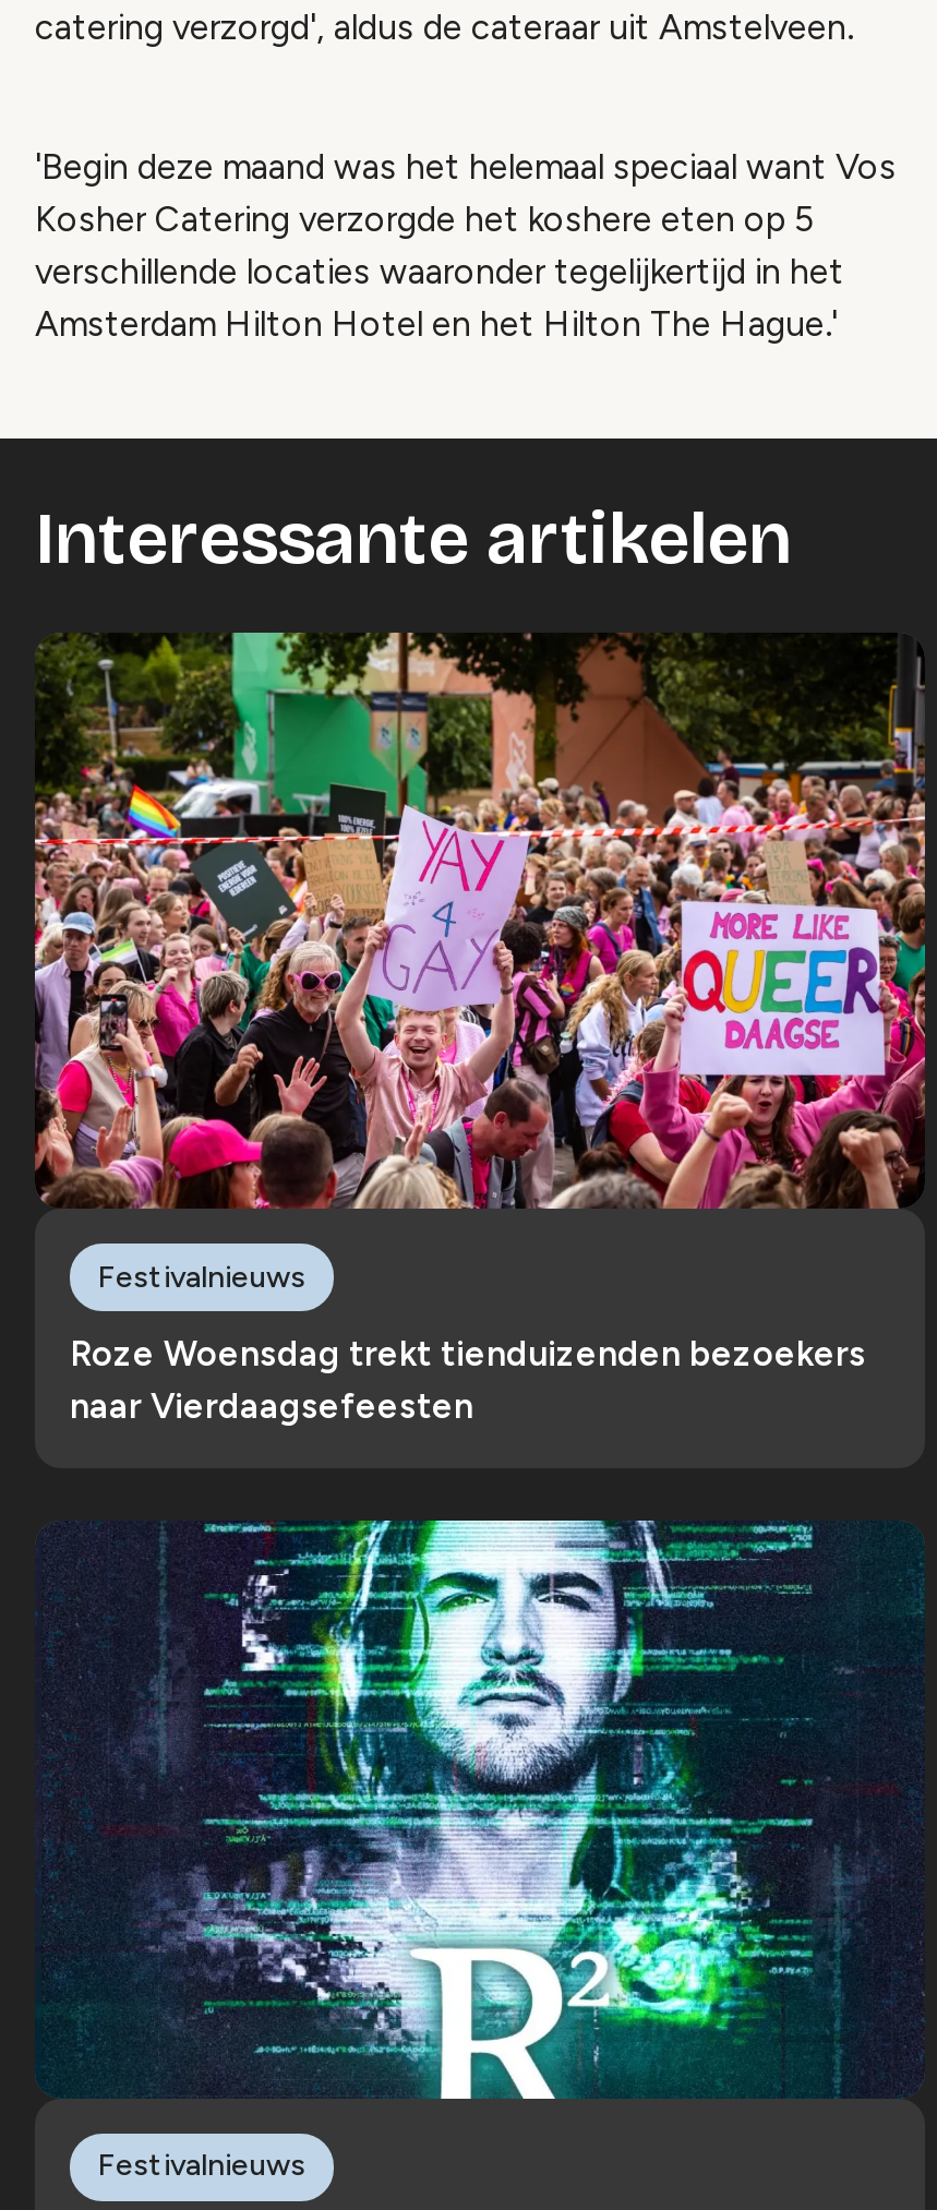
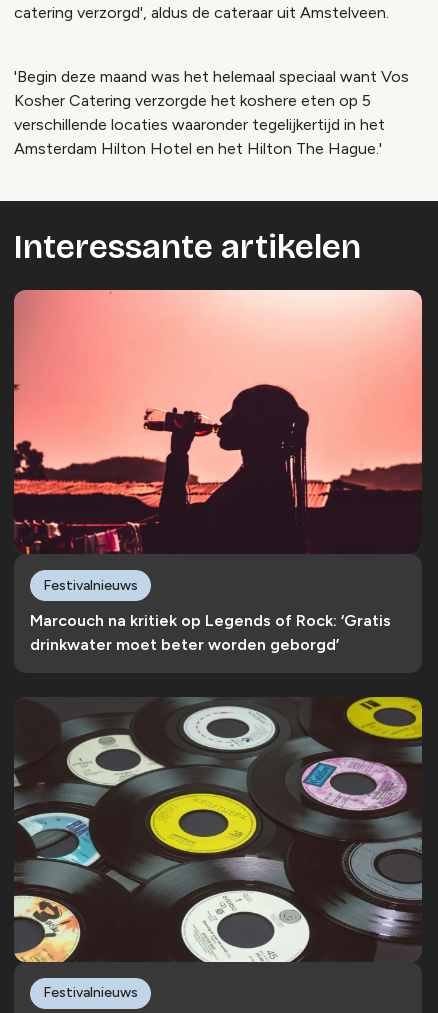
- [image]
+ [image]

- Roze Woensdag trekt tienduizenden bezoekers
- naar Vierdaagsefeesten
+ Marcouch na kritiek op Legends of Rock: ‘Gratis
+ drinkwater moet beter worden geborgd’

- [image]
+ [image]
